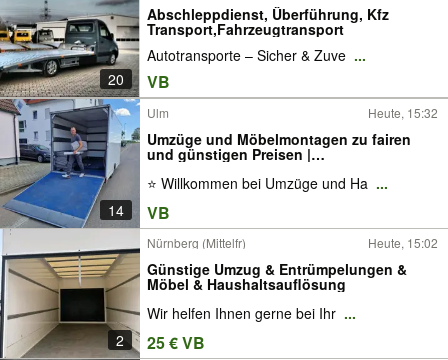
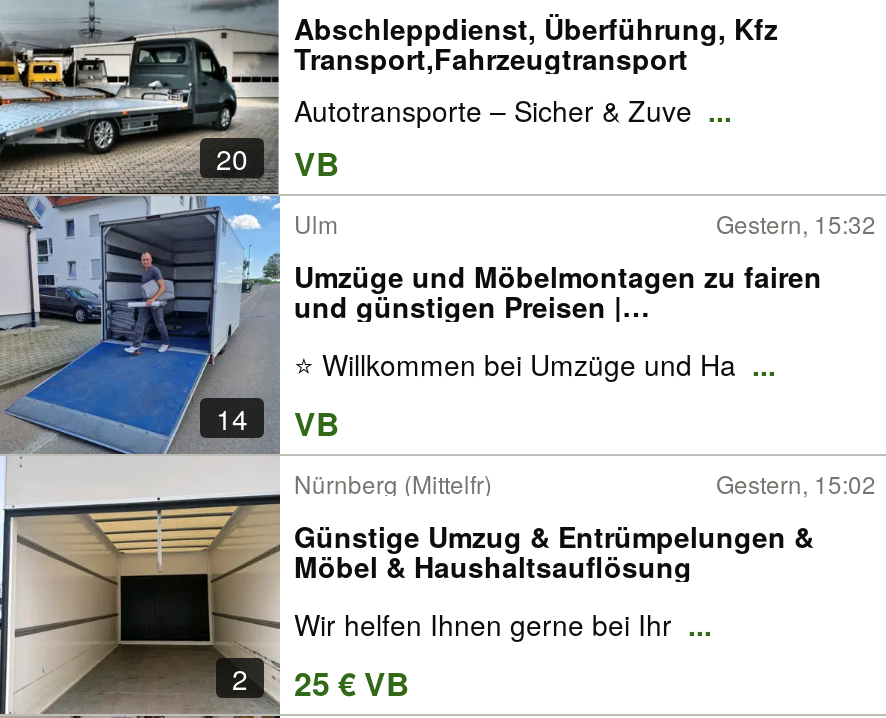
- Heute, 15:32
+ Gestern, 15:32

- Heute, 15:02
+ Gestern, 15:02
